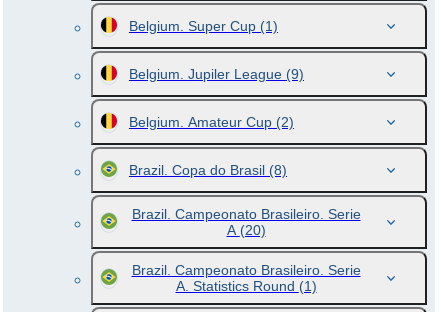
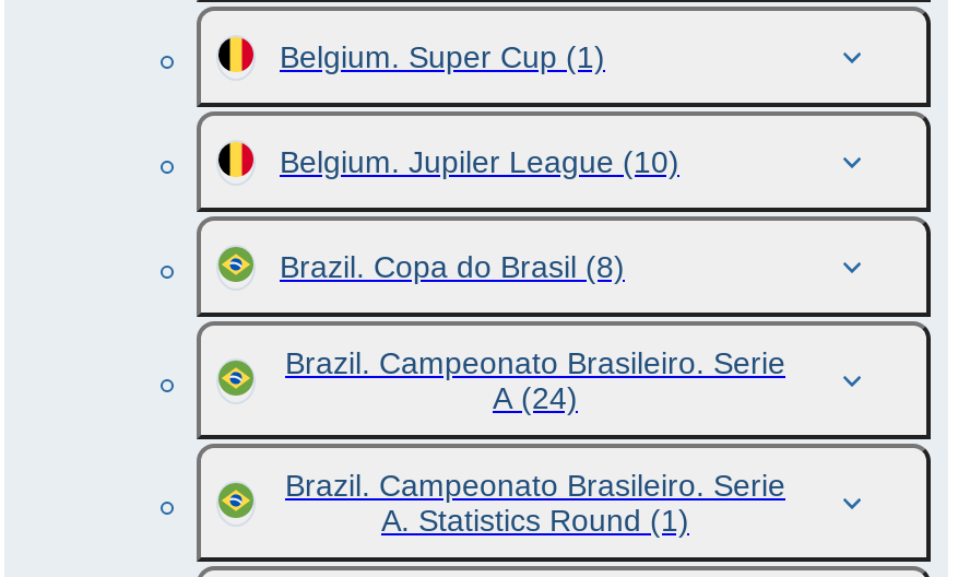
- Belgium. Jupiler League (9)
- Belgium. Amateur Cup (2)
+ Belgium. Jupiler League (10)

- A (20)
+ A (24)
